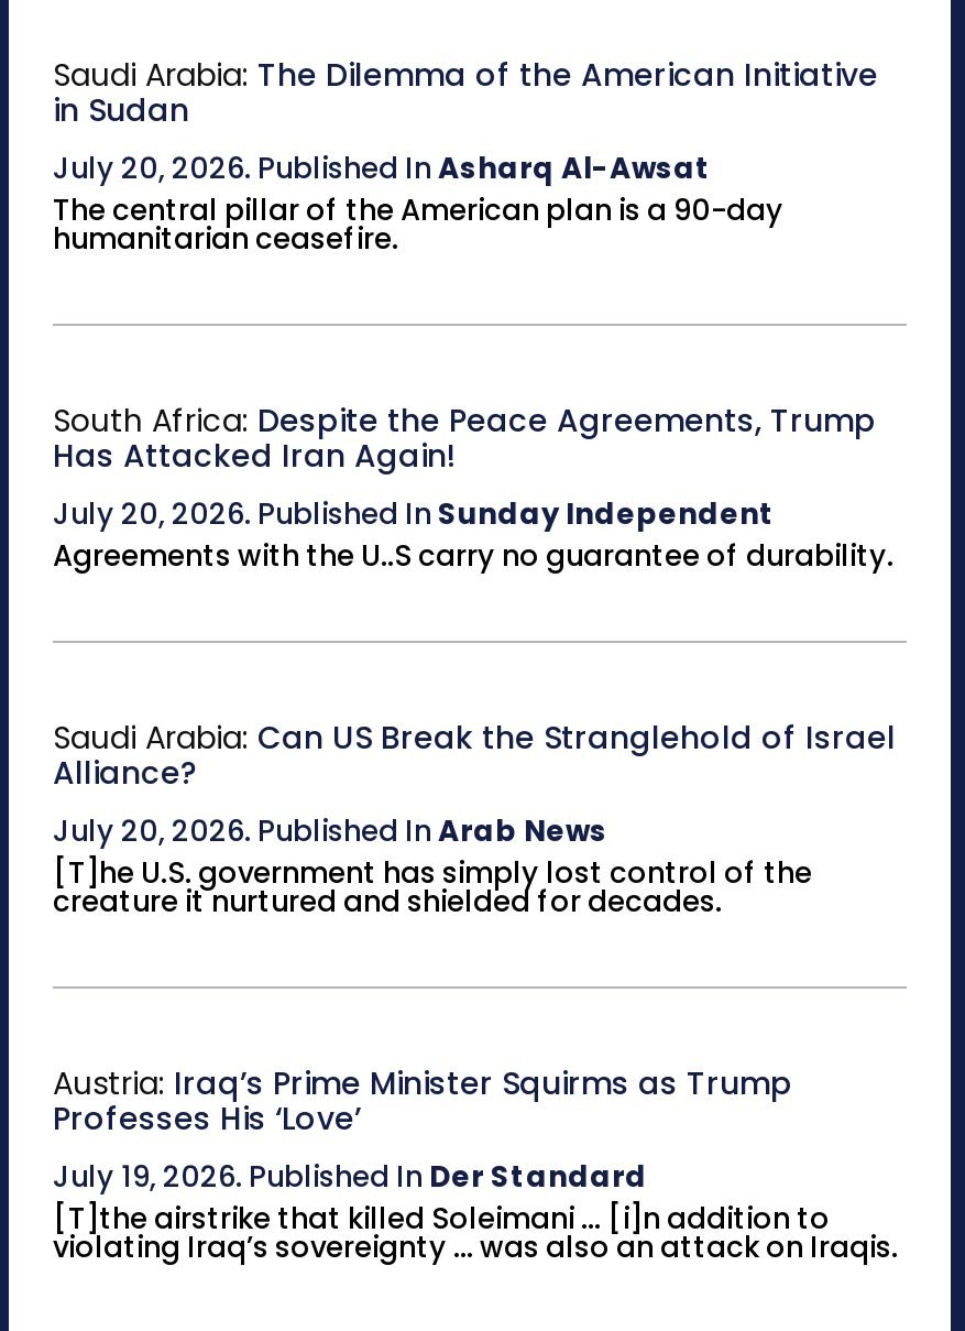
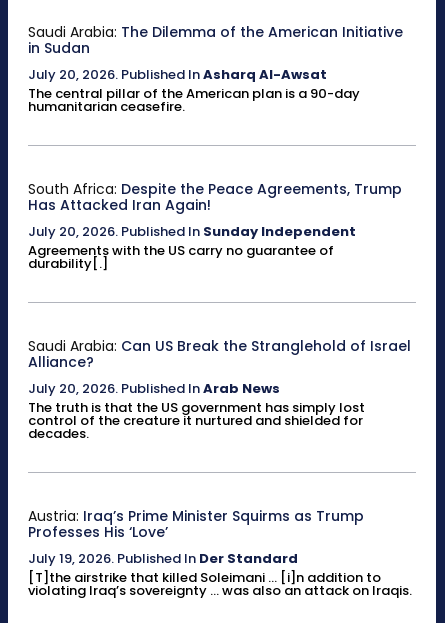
- Agreements with the U..S carry no guarantee of durability.
+ Agreements with the US carry no guarantee of
+ durability[.]

- [T]he U.S. government has simply lost control of the
- creature it nurtured and shielded for decades.
+ The truth is that the US government has simply lost
+ control of the creature it nurtured and shielded for
+ decades.
